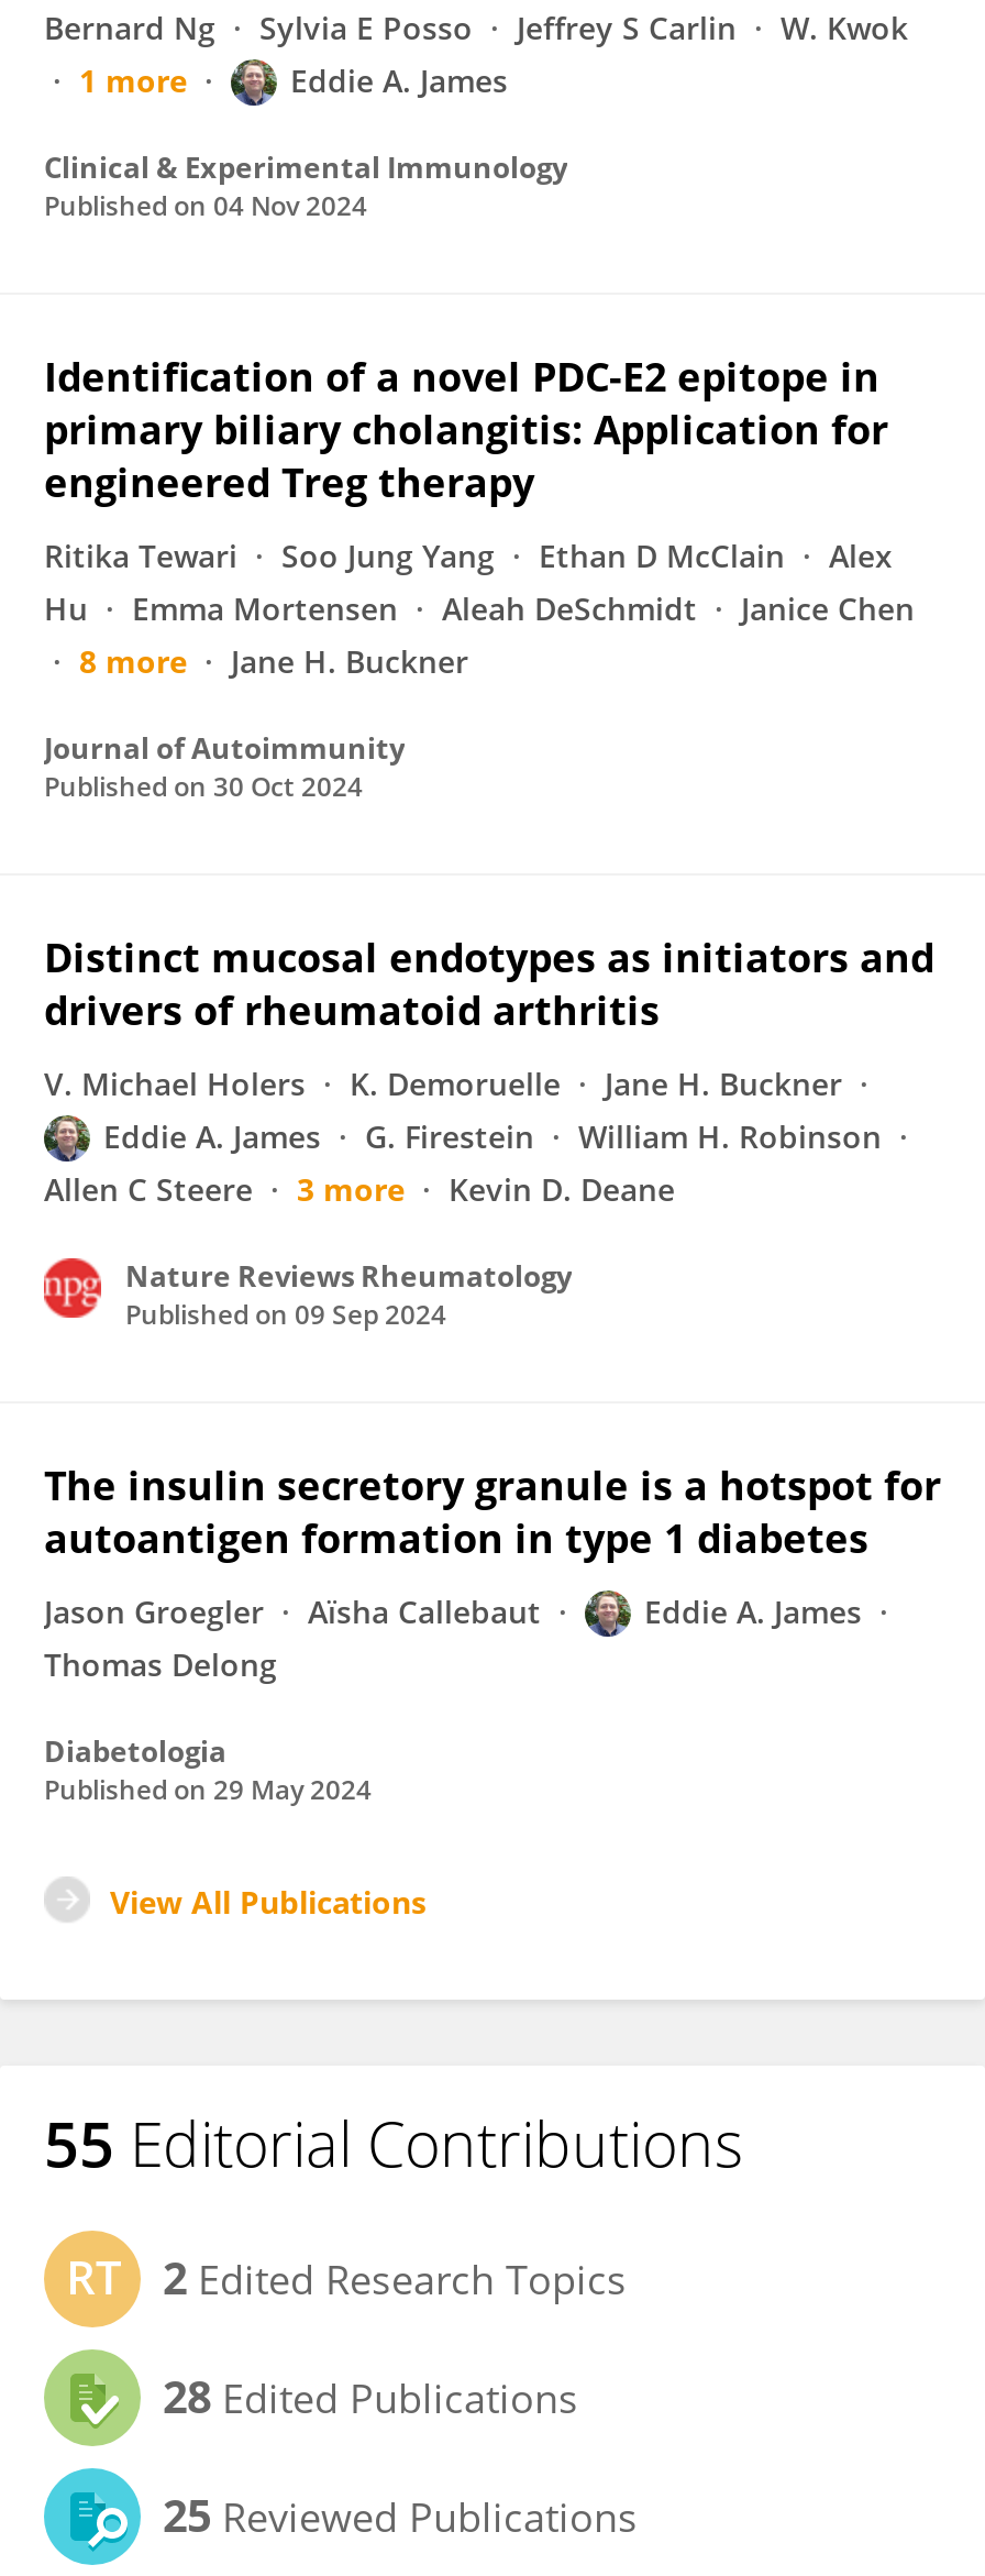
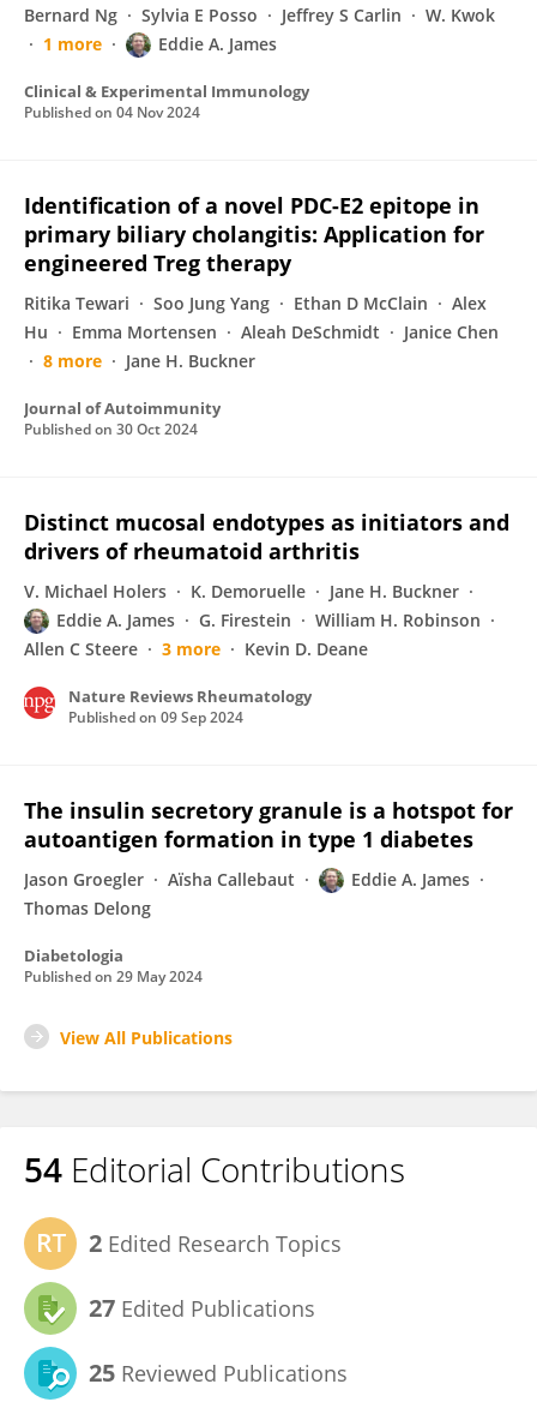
- 55 Editorial Contributions
+ 54 Editorial Contributions

- 28 Edited Publications
+ 27 Edited Publications
